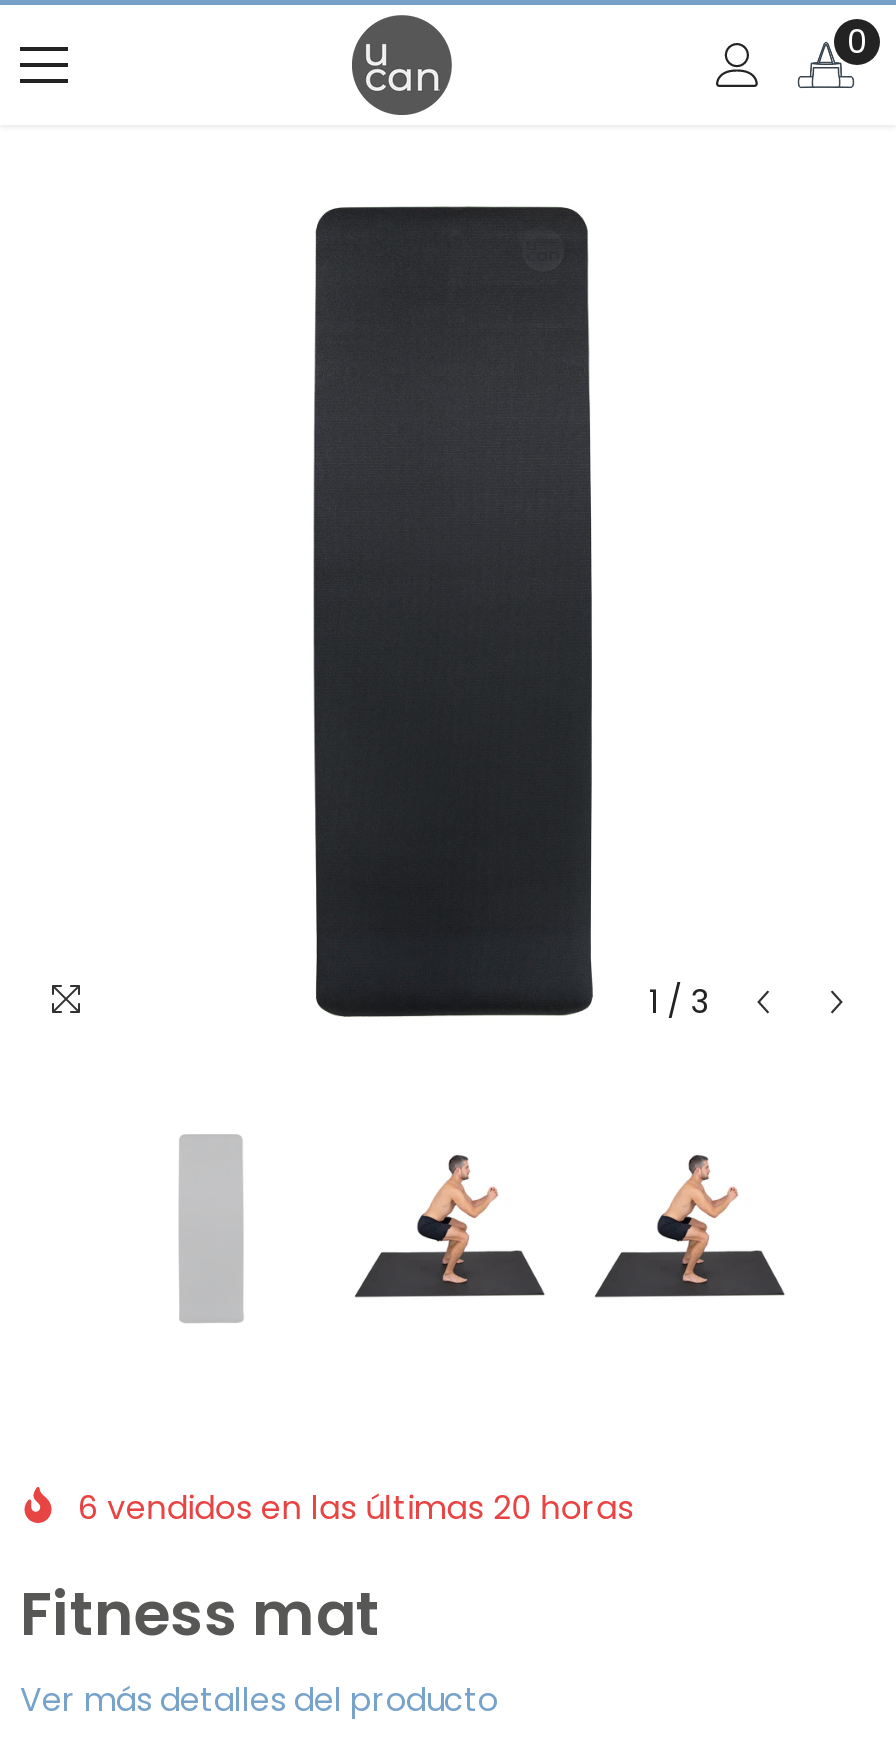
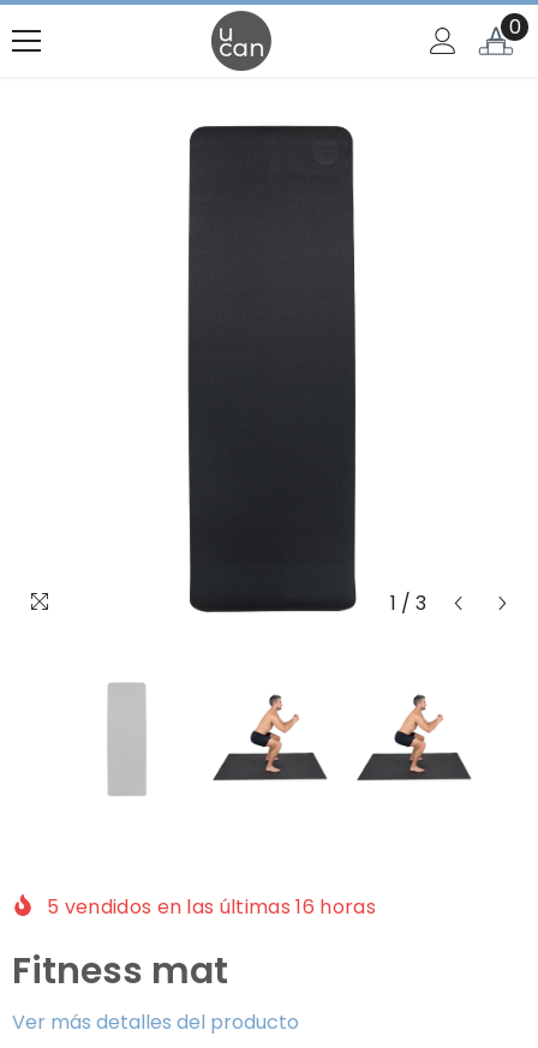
- 6 vendidos en las últimas 20 horas
+ 5 vendidos en las últimas 16 horas
